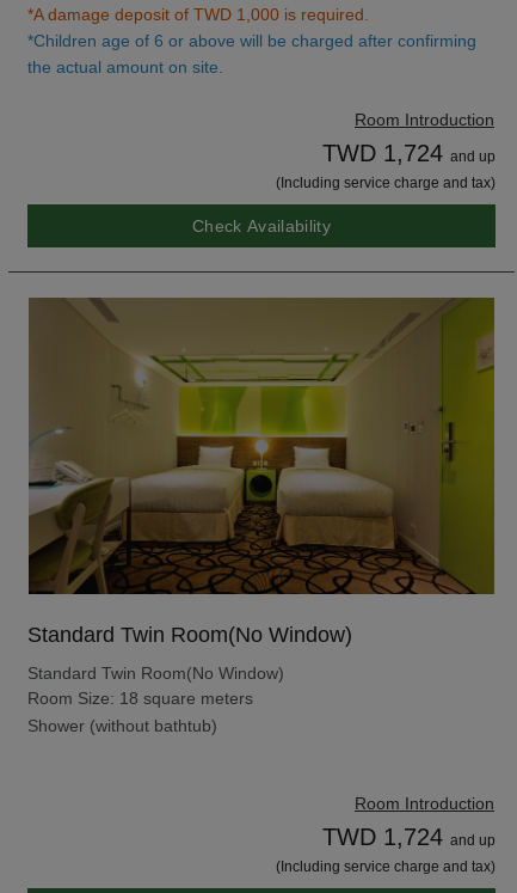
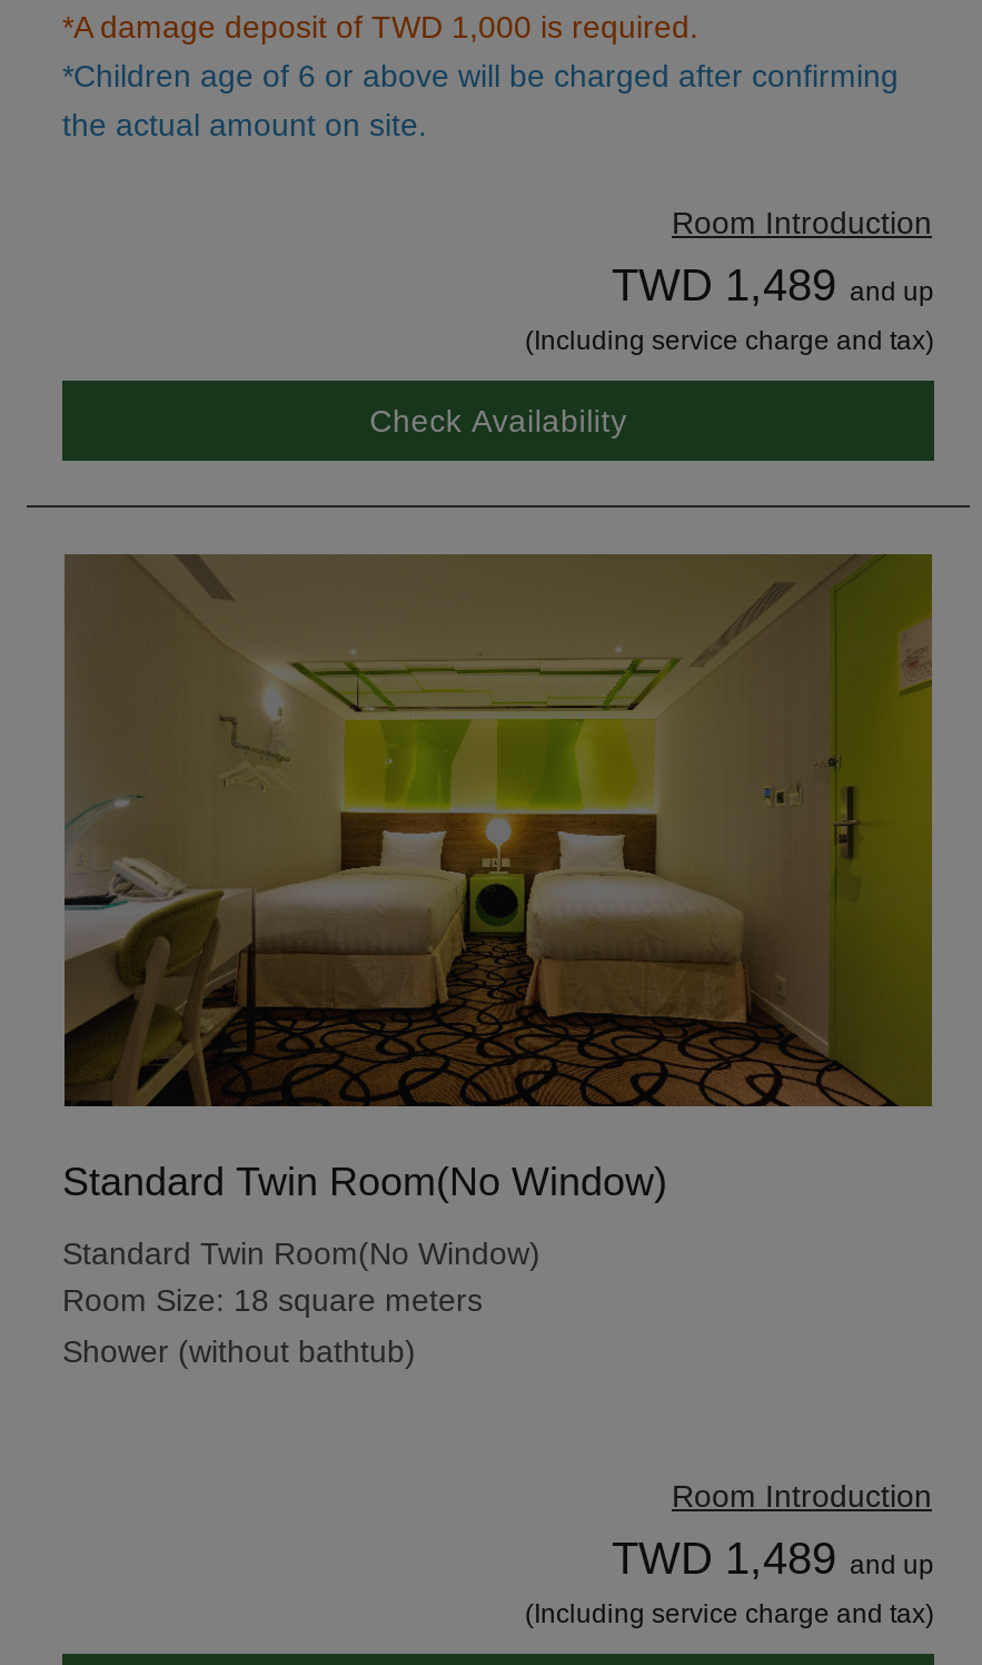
- TWD 1,724 and up
+ TWD 1,489 and up

- TWD 1,724 and up
+ TWD 1,489 and up
